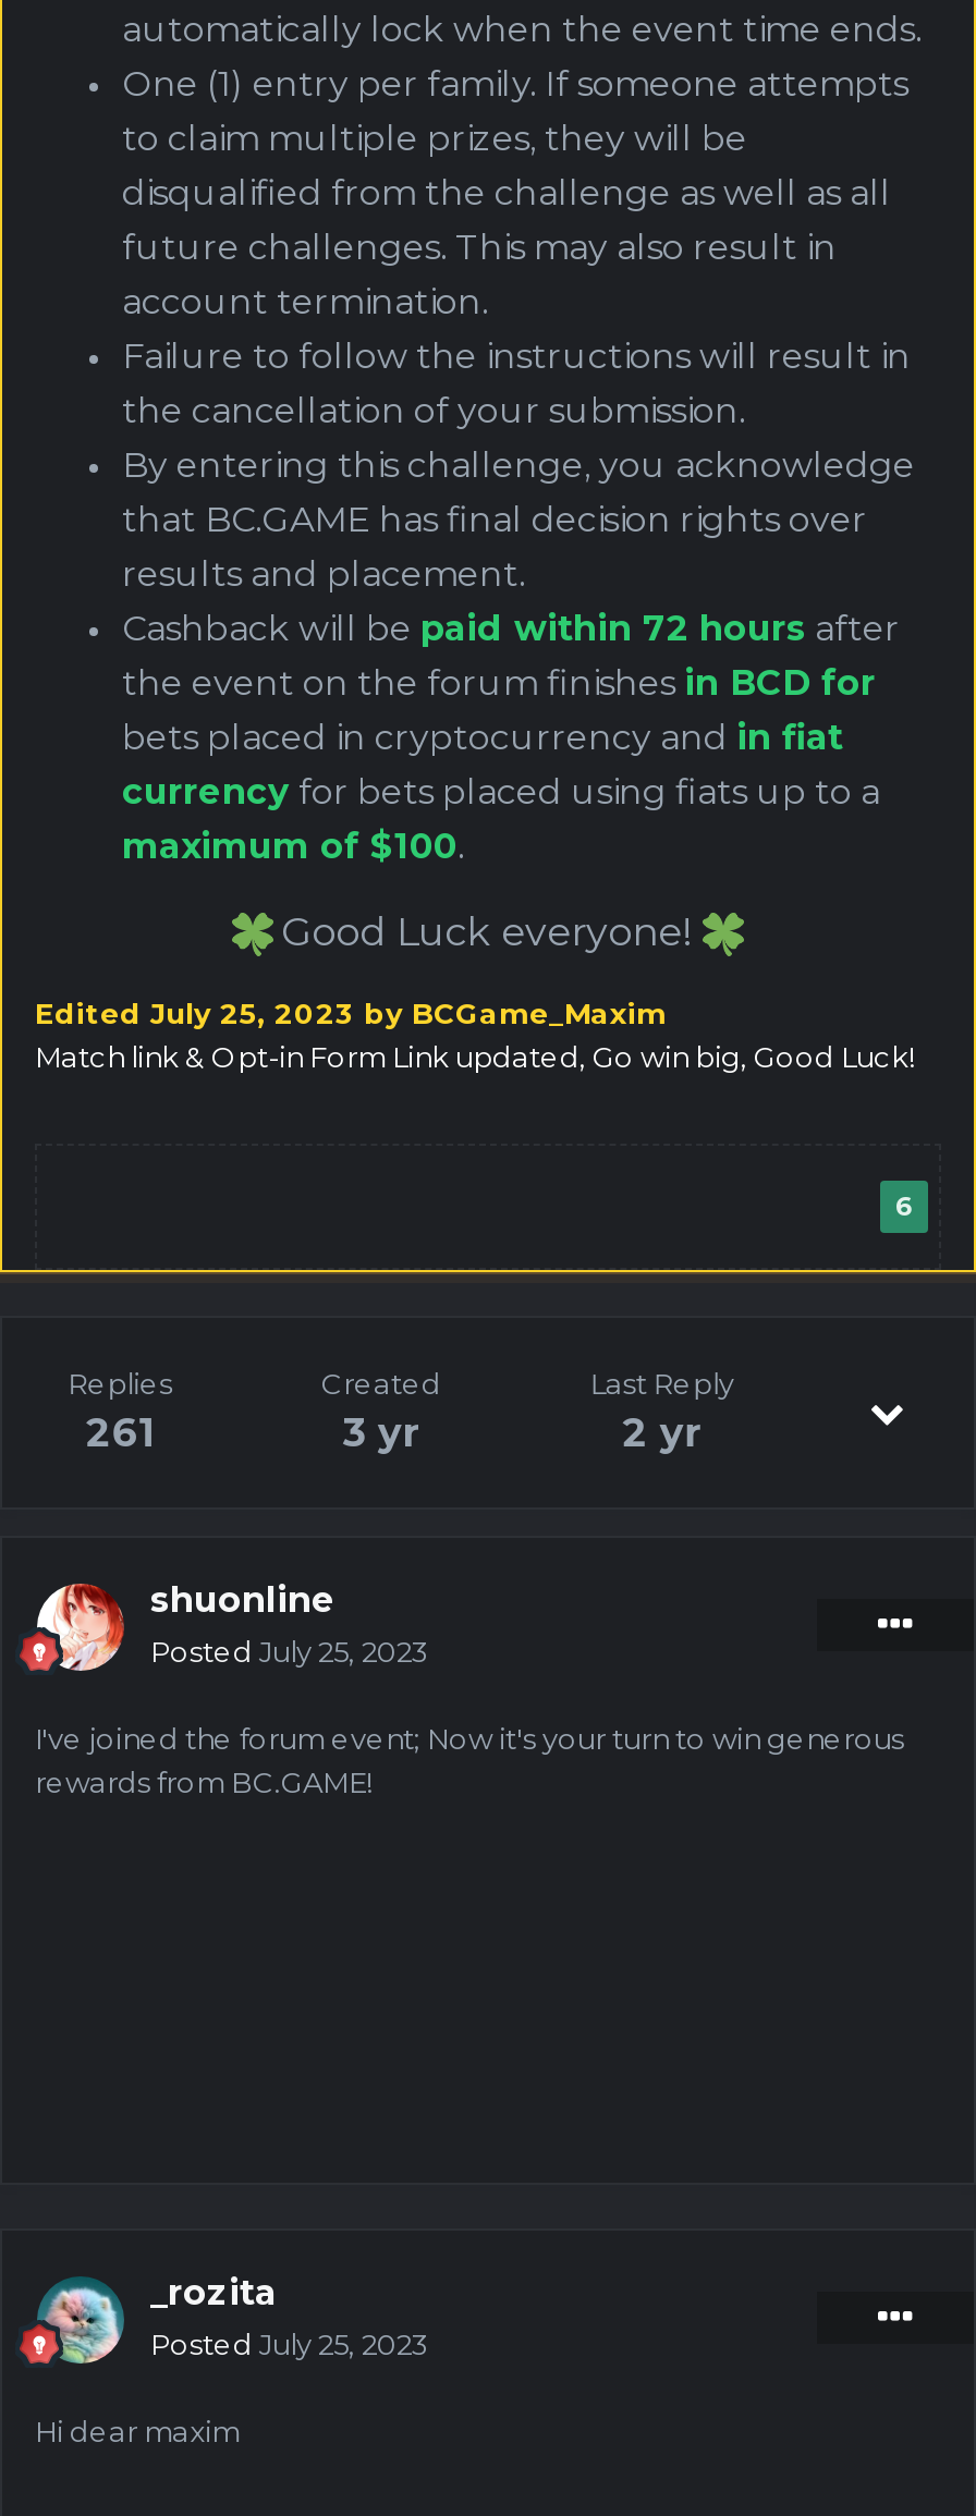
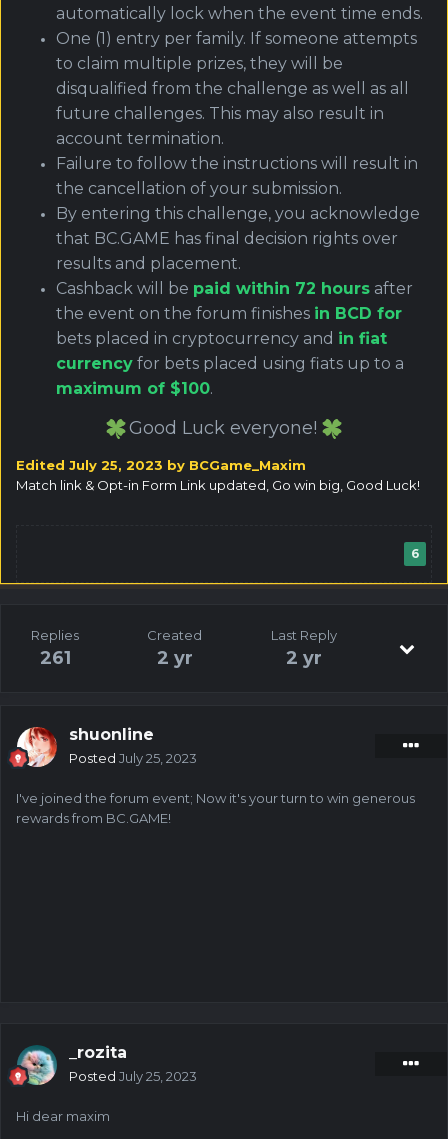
- 3 yr
+ 2 yr
